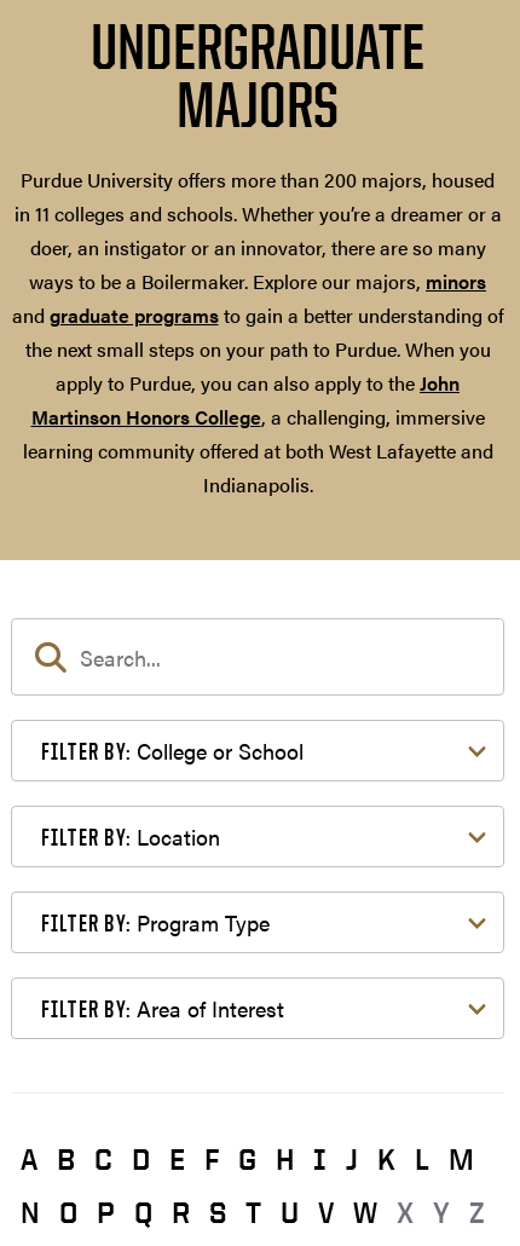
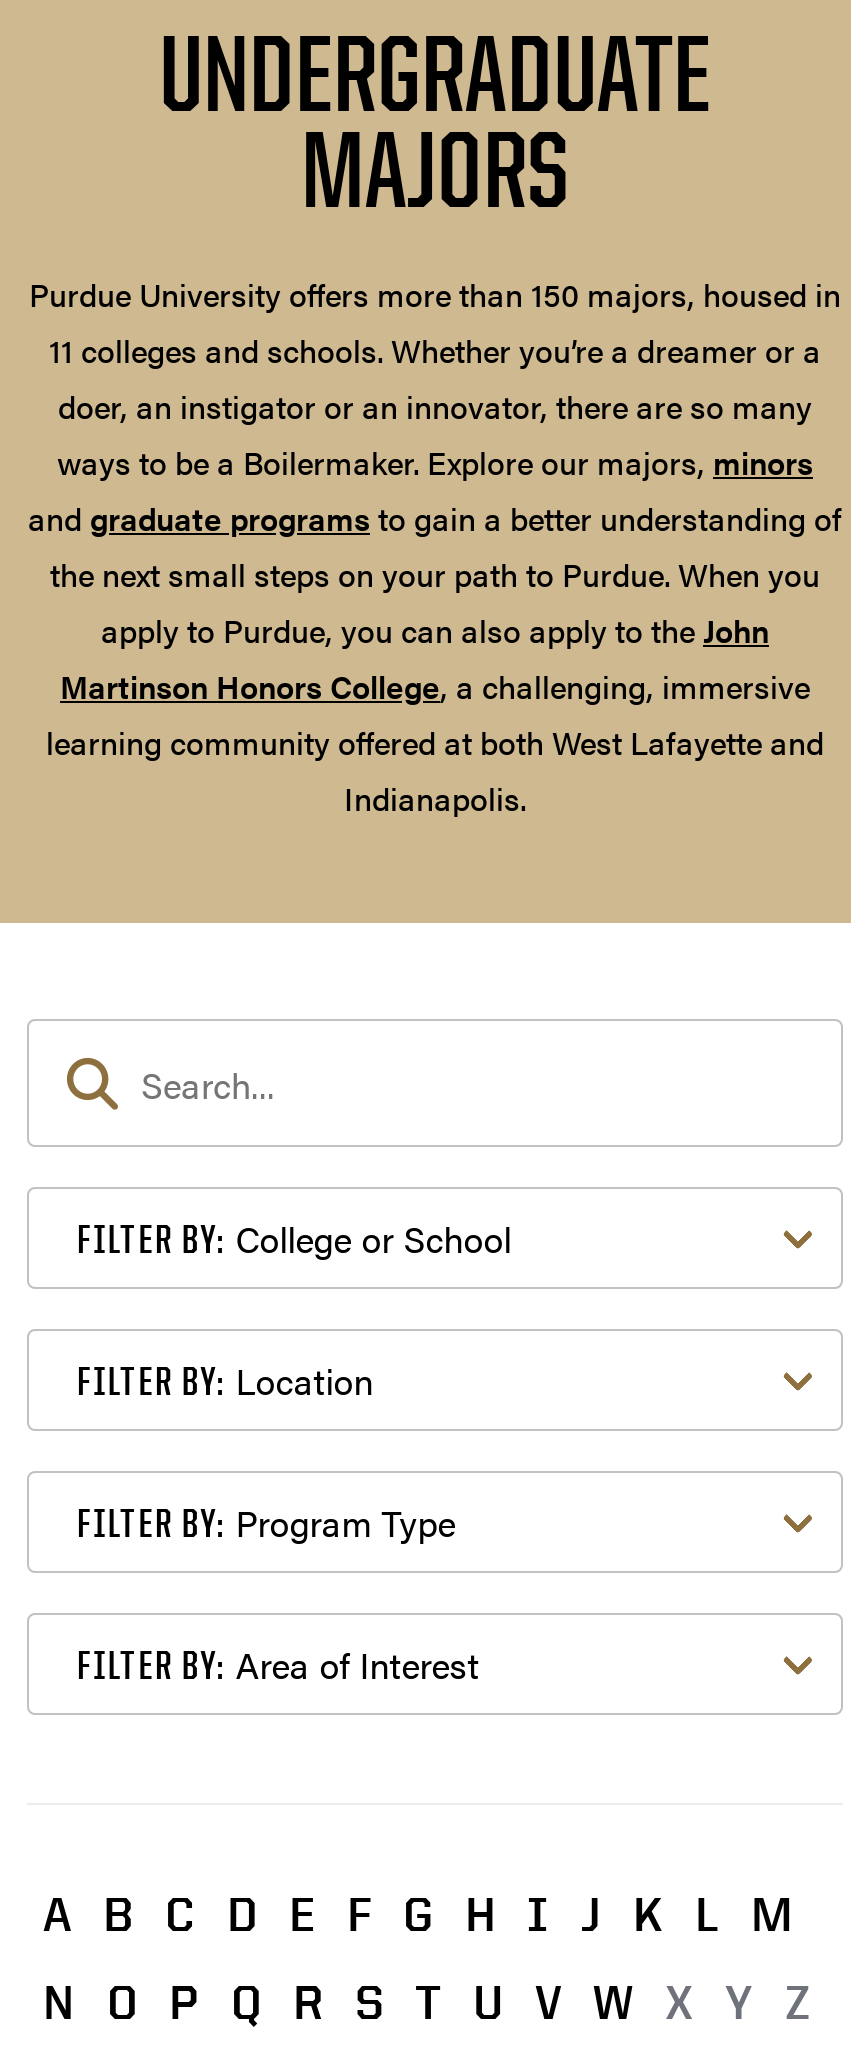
- Purdue University offers more than 200 majors, housed
- in 11 colleges and schools. Whether you’re a dreamer or a
+ Purdue University offers more than 150 majors, housed in
+ 11 colleges and schools. Whether you’re a dreamer or a
